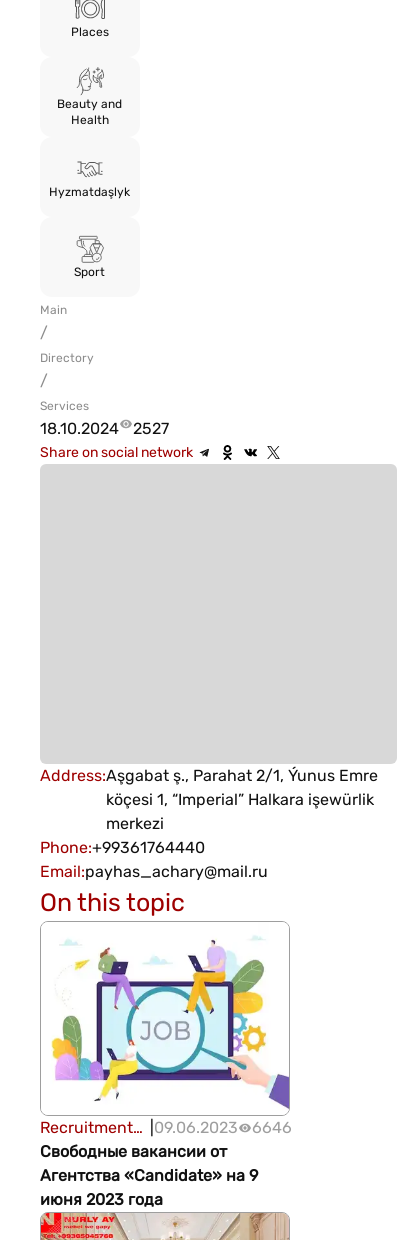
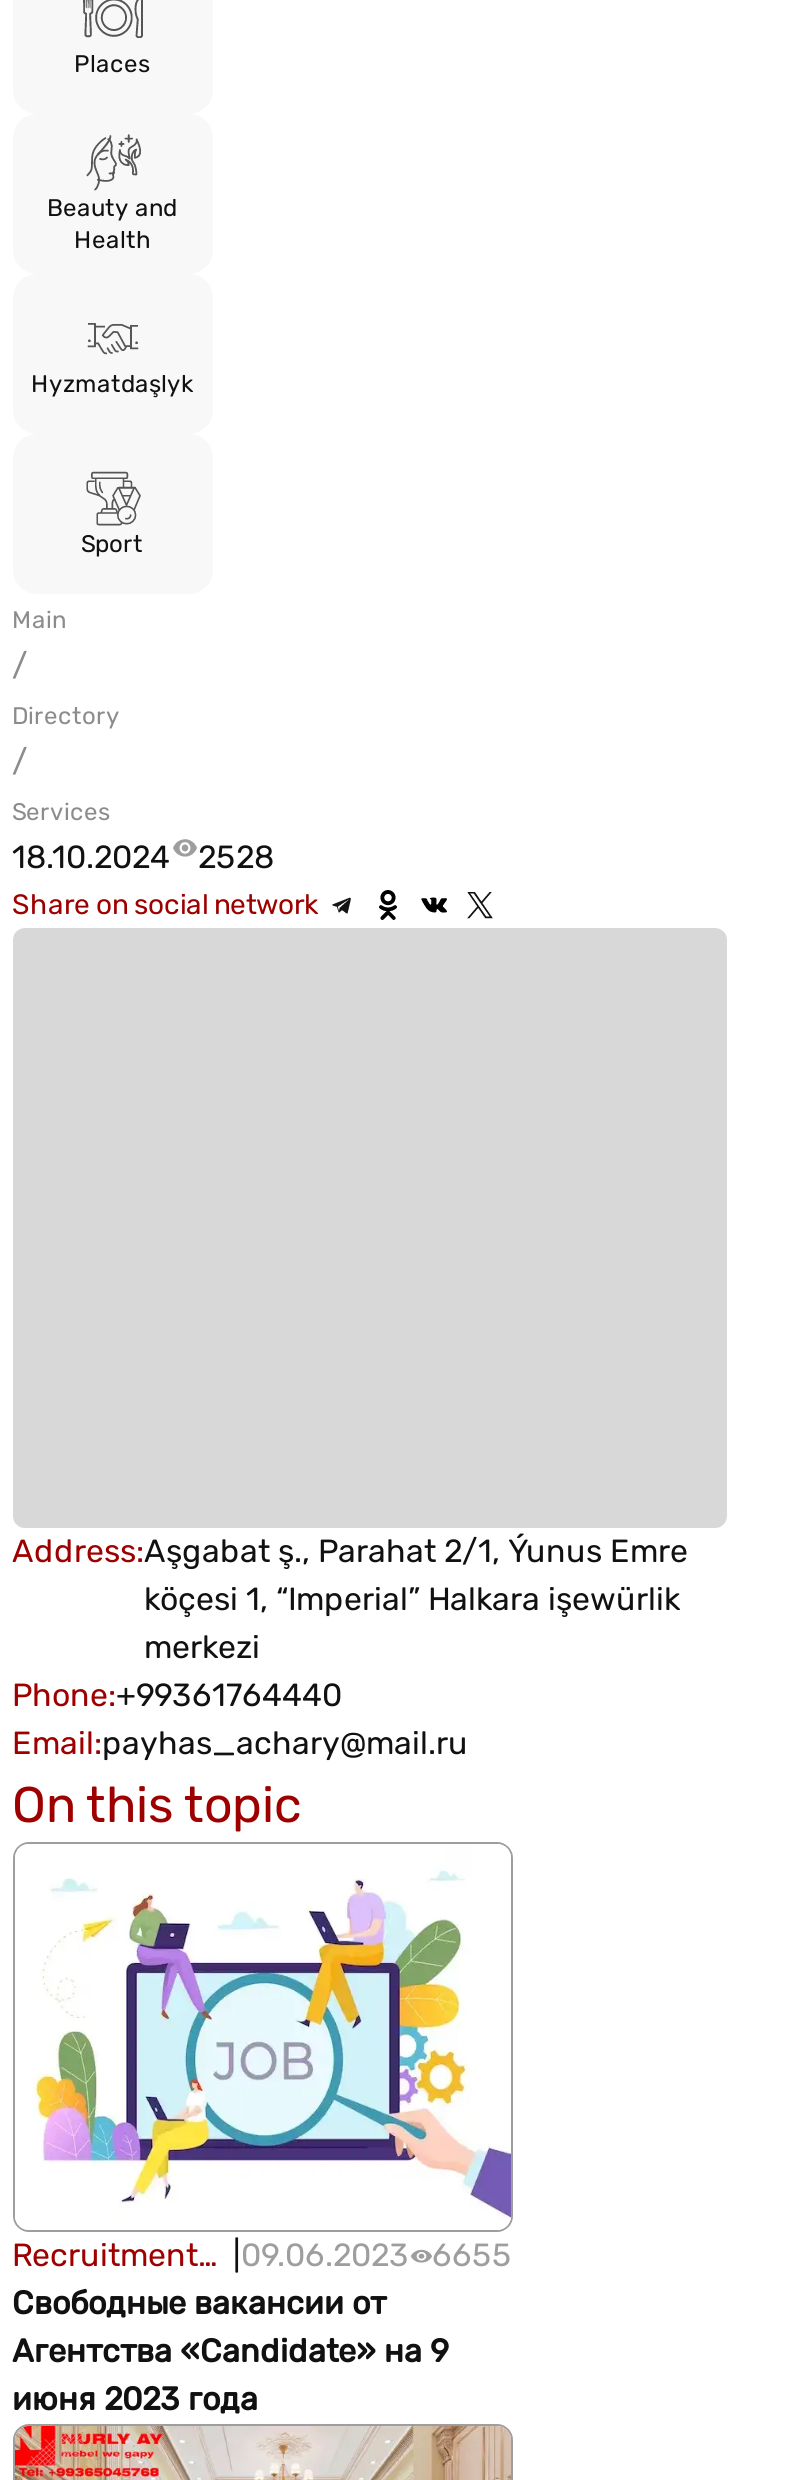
- 18.10.2024 2527
+ 18.10.2024 2528

- 6646
+ 6655
